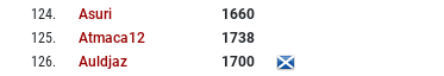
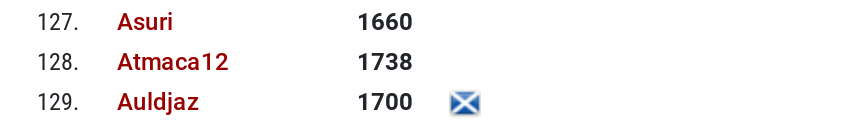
- 124. Asuri
+ 127. Asuri

- 125. Atmaca12
+ 128. Atmaca12

- 126. Auldjaz
+ 129. Auldjaz
